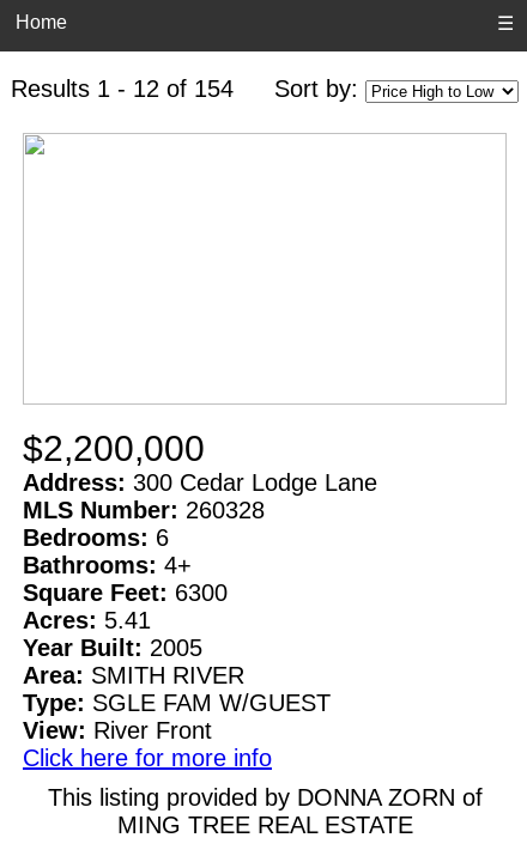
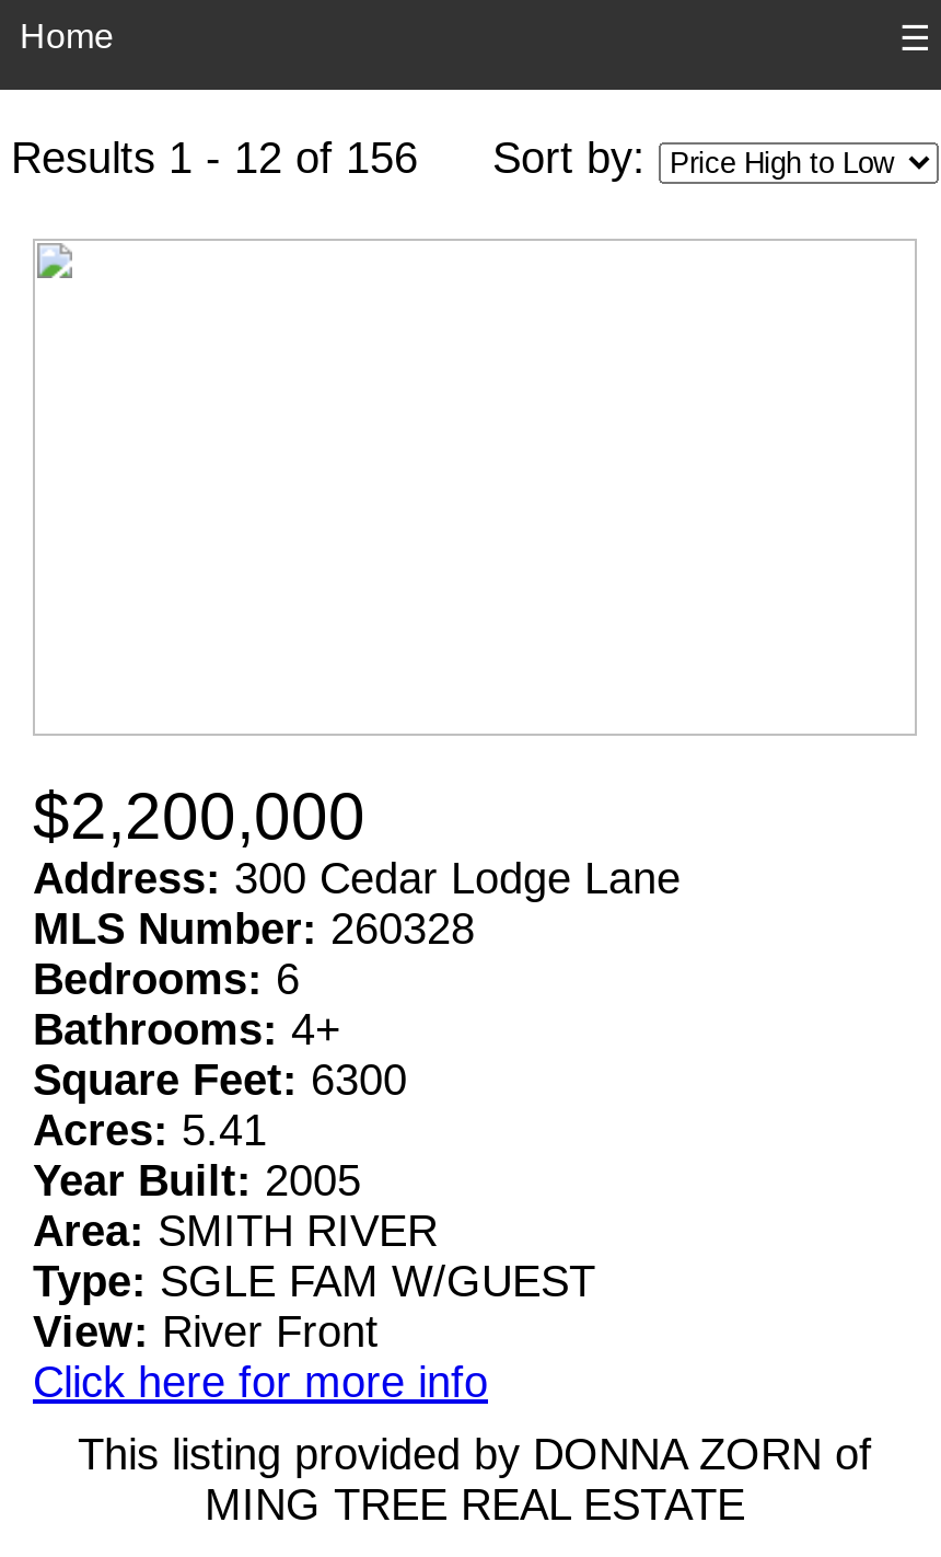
- Results 1 - 12 of 154 Sort by:
+ Results 1 - 12 of 156 Sort by:
